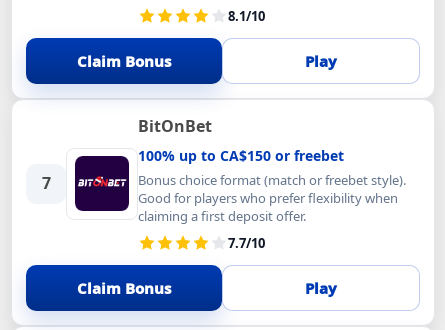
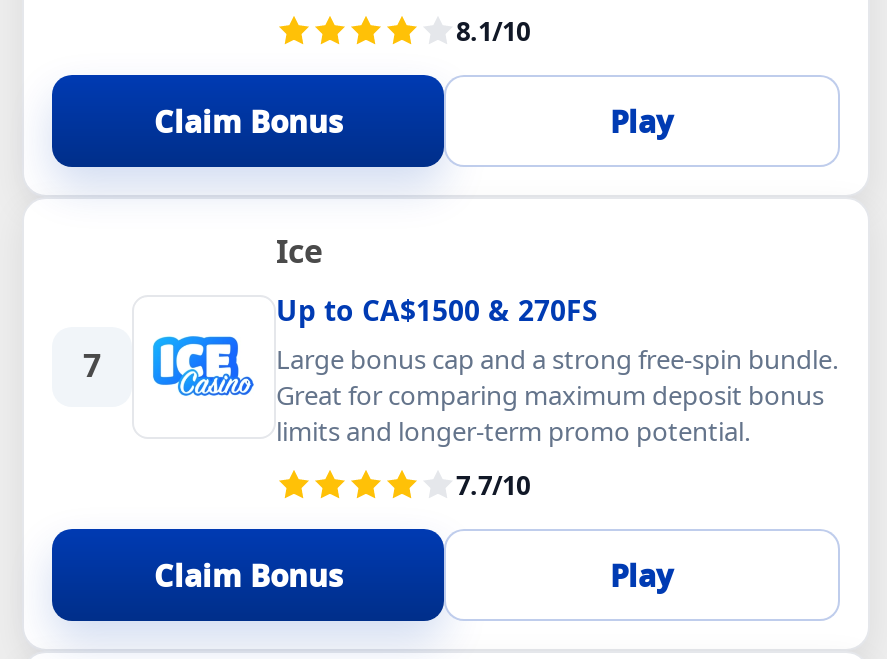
- [image]
- BitOnBet
- 100% up to CA$150 or freebet
- Bonus choice format (match or freebet style).
- Good for players who prefer flexibility when
- claiming a first deposit offer.
+ [image]
+ Ice
+ Up to CA$1500 & 270FS
+ Large bonus cap and a strong free-spin bundle.
+ Great for comparing maximum deposit bonus
+ limits and longer-term promo potential.
